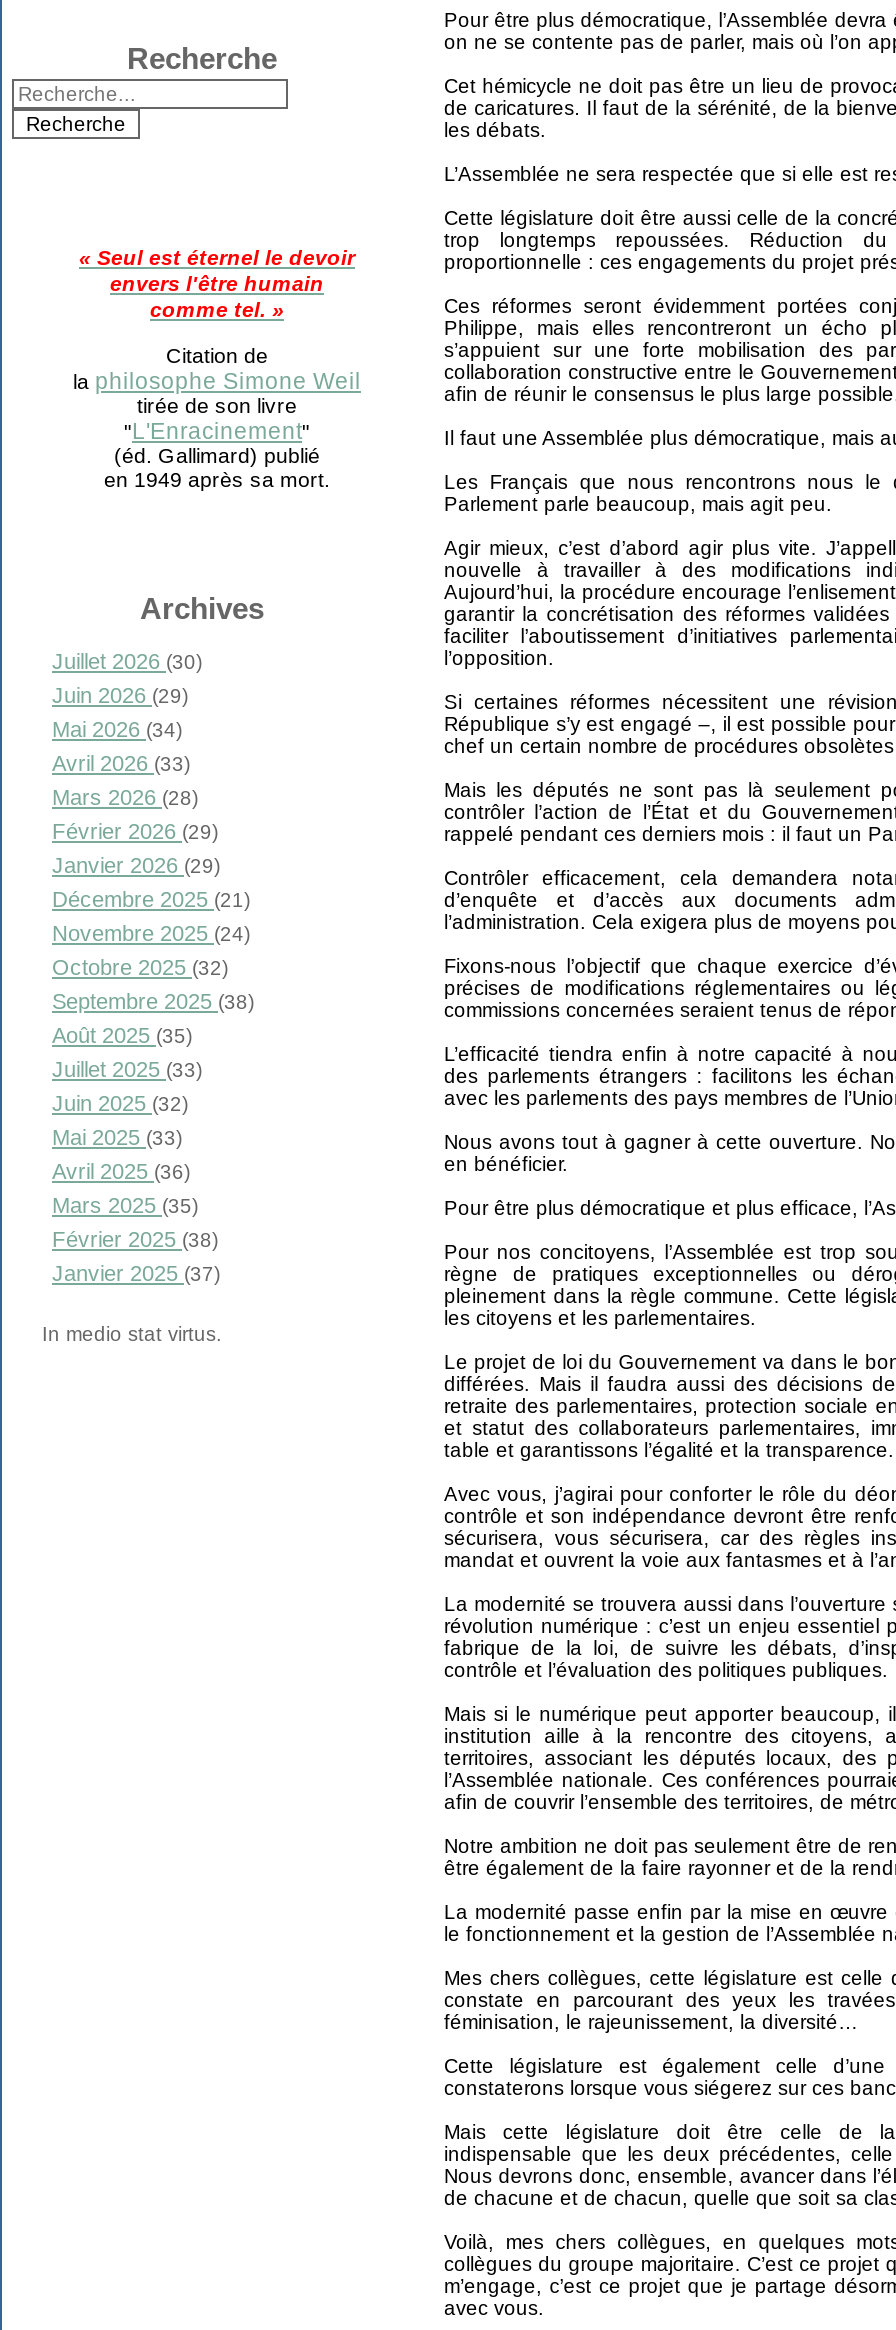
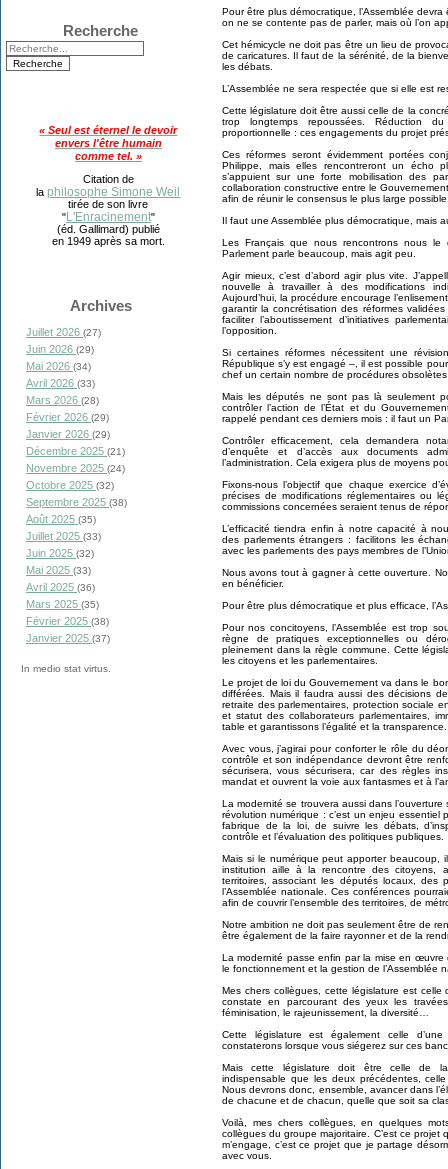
- Juillet 2026 (30)
+ Juillet 2026 (27)
